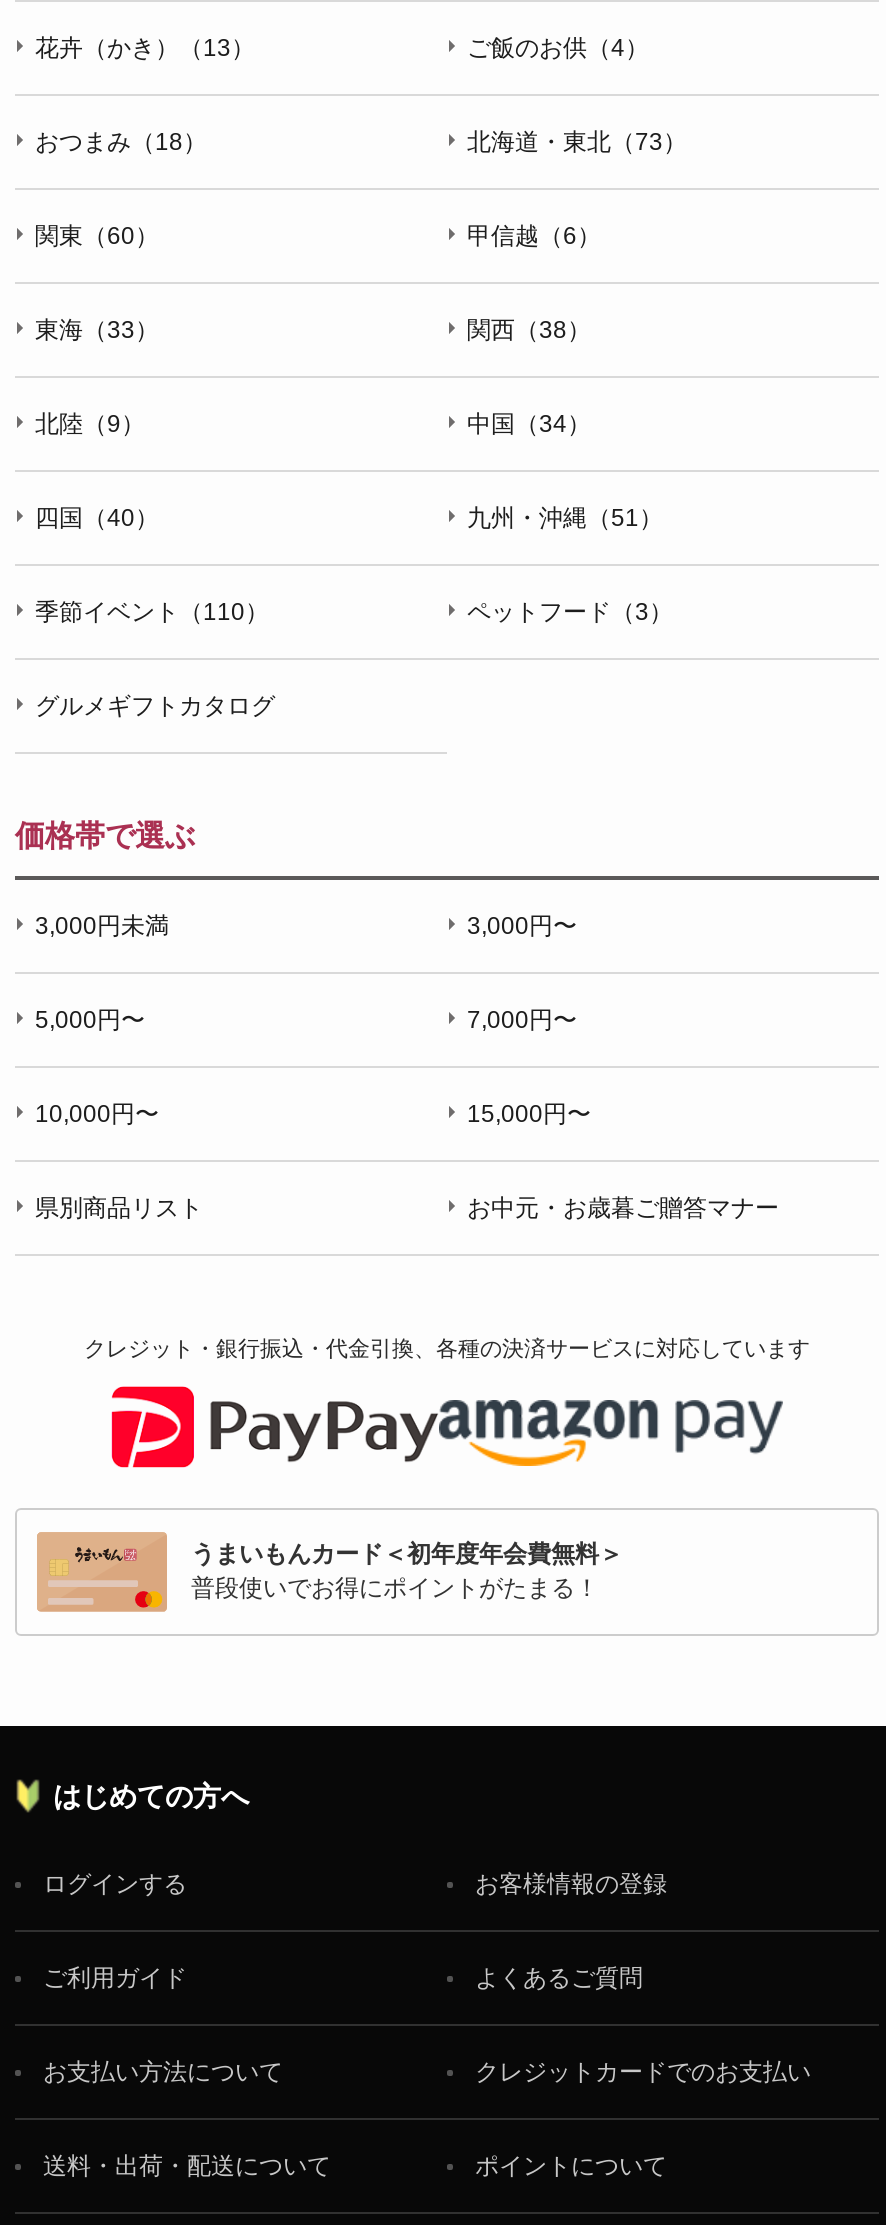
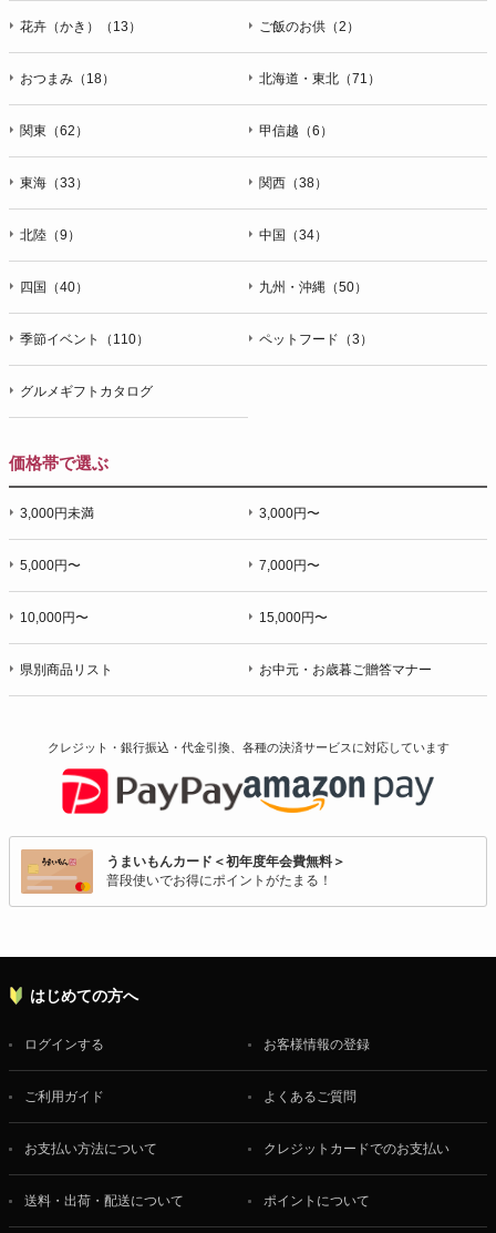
- ご飯のお供（4）
+ ご飯のお供（2）

- 北海道・東北（73）
+ 北海道・東北（71）

- 関東（60）
+ 関東（62）

- 九州・沖縄（51）
+ 九州・沖縄（50）
